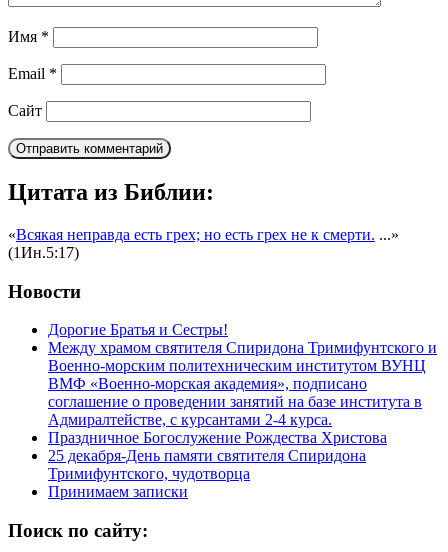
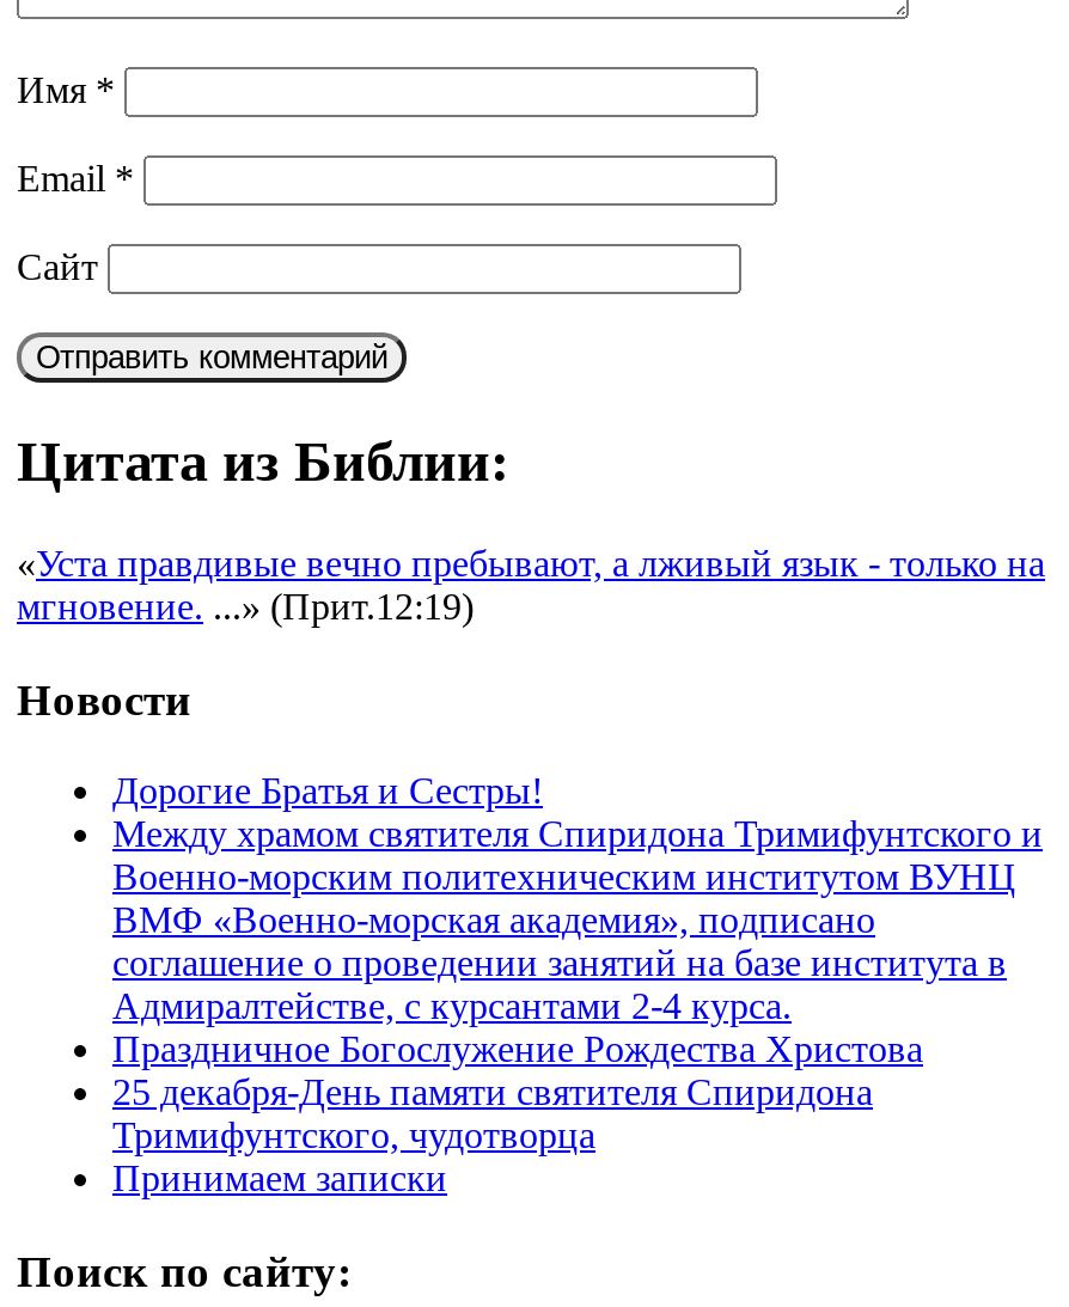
- «Всякая неправда есть грех; но есть грех не к смерти....»
- (1Ин.5:17)
+ «Уста правдивые вечно пребывают, а лживый язык - только на
+ мгновение....» (Прит.12:19)
